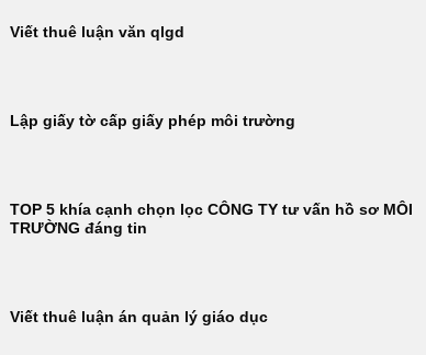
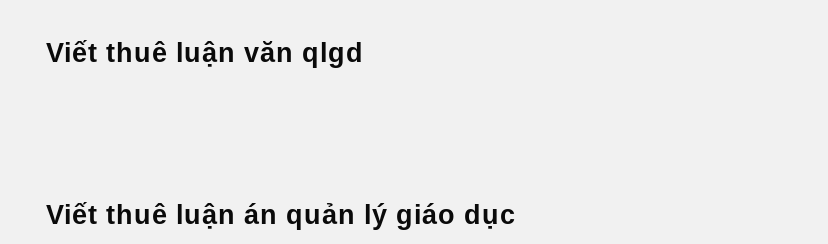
- Lập giấy tờ cấp giấy phép môi trường

- TOP 5 khía cạnh chọn lọc CÔNG TY tư vấn hồ sơ MÔI
- TRƯỜNG đáng tin
